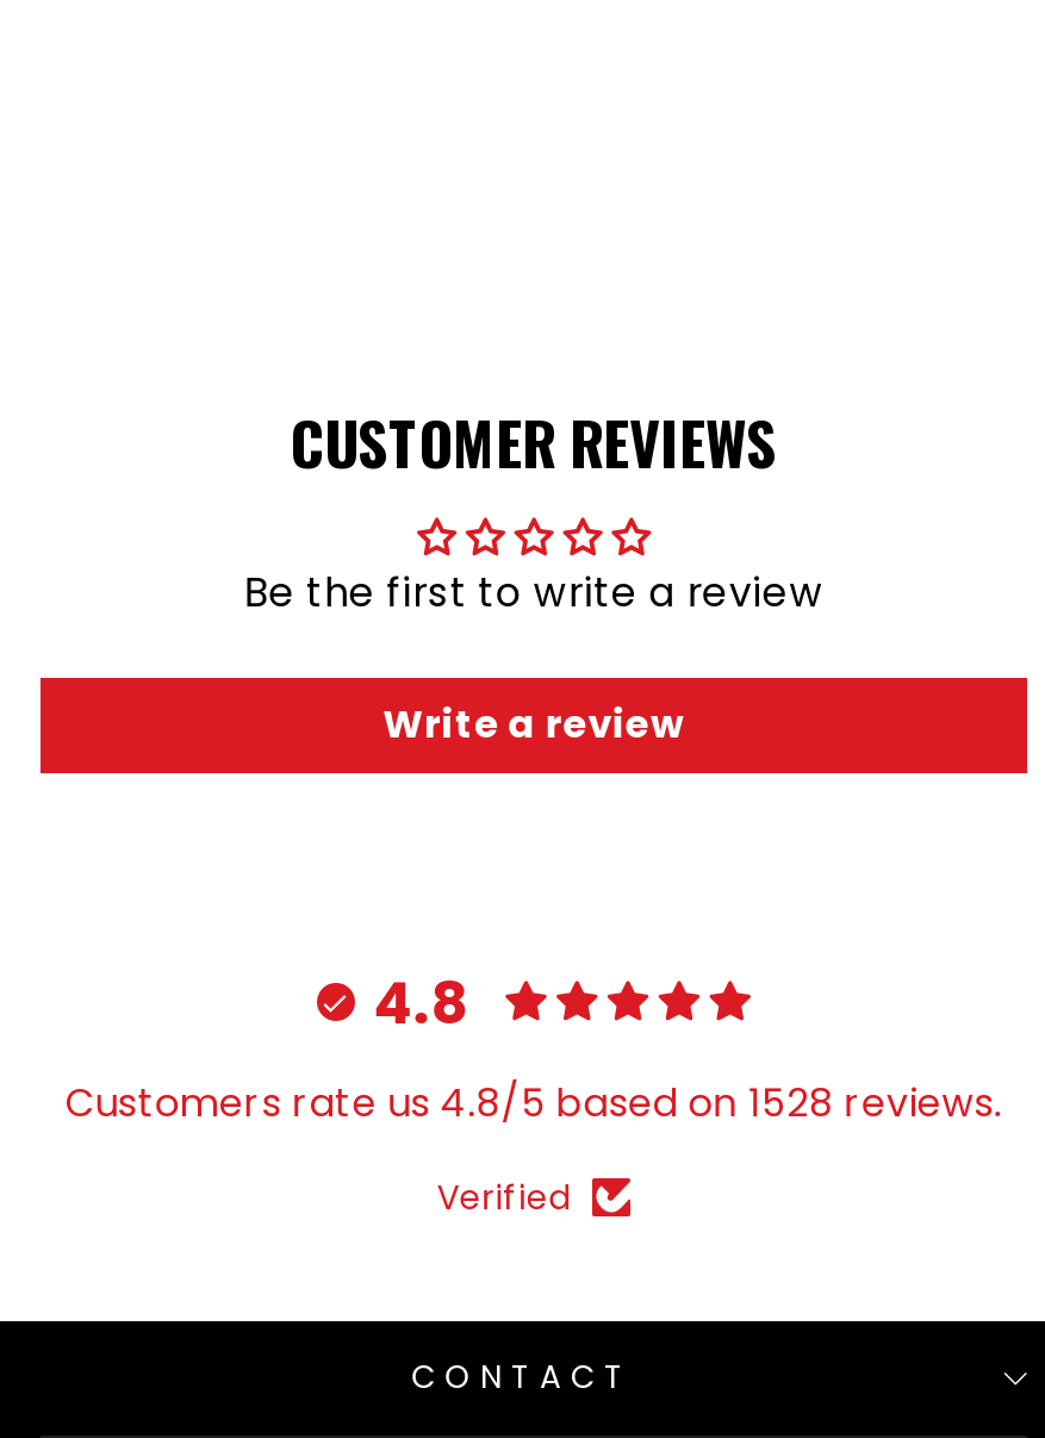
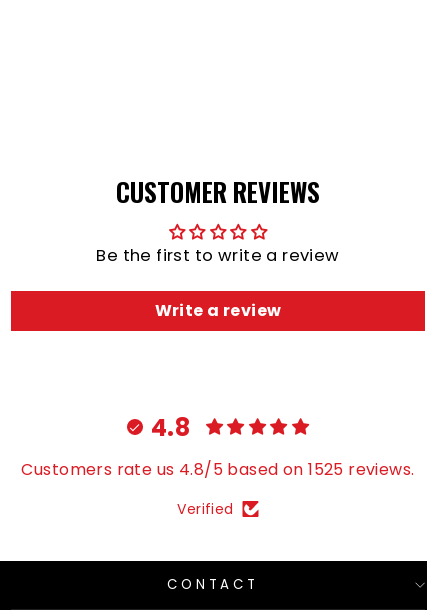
- Customers rate us 4.8/5 based on 1528 reviews.
+ Customers rate us 4.8/5 based on 1525 reviews.
